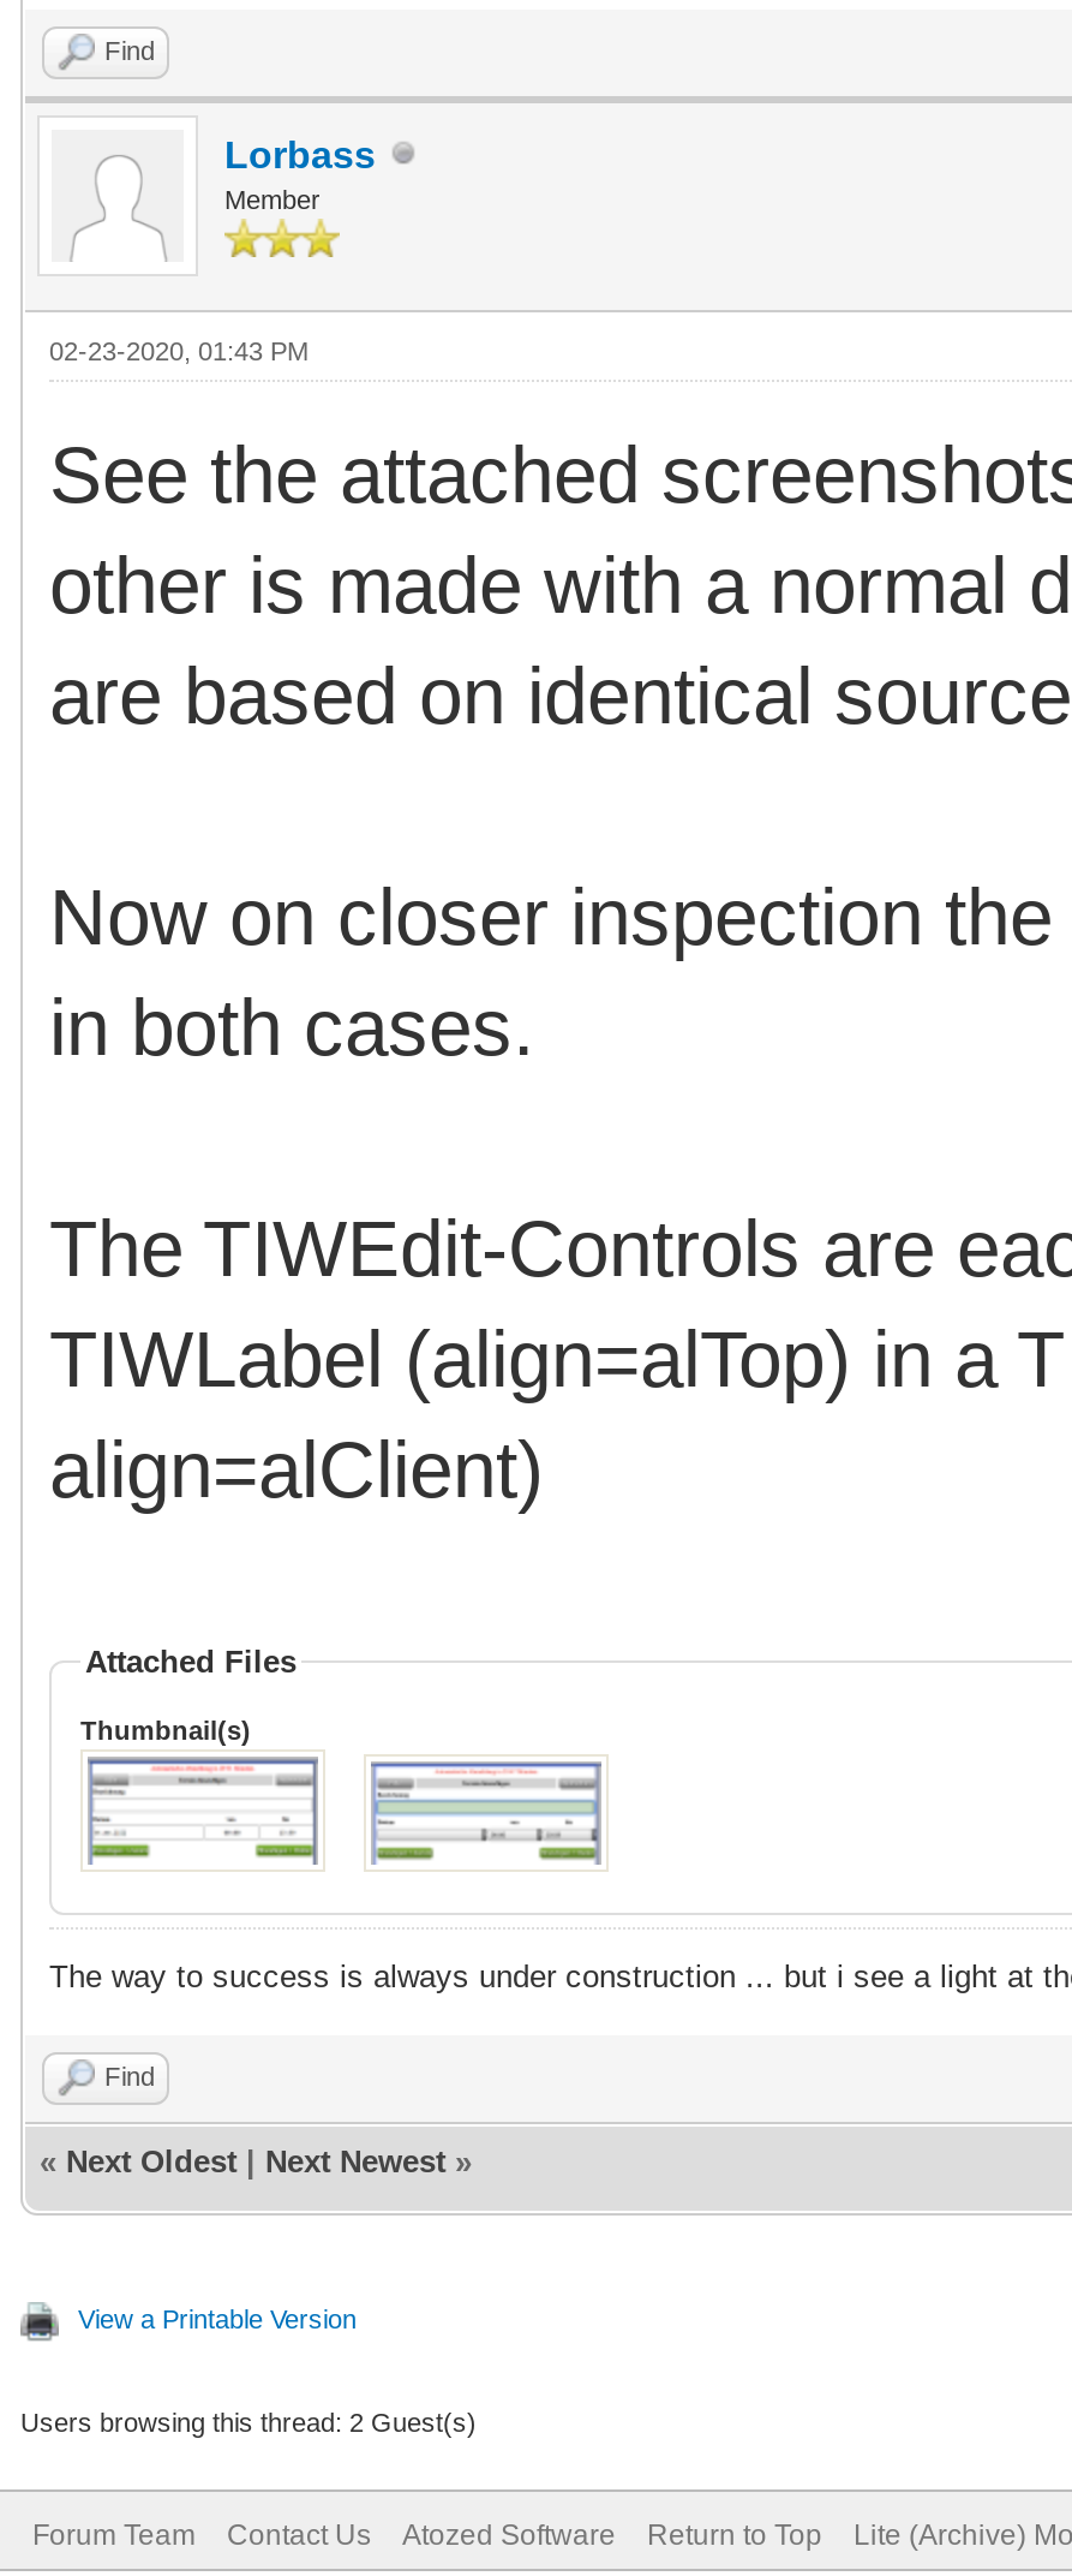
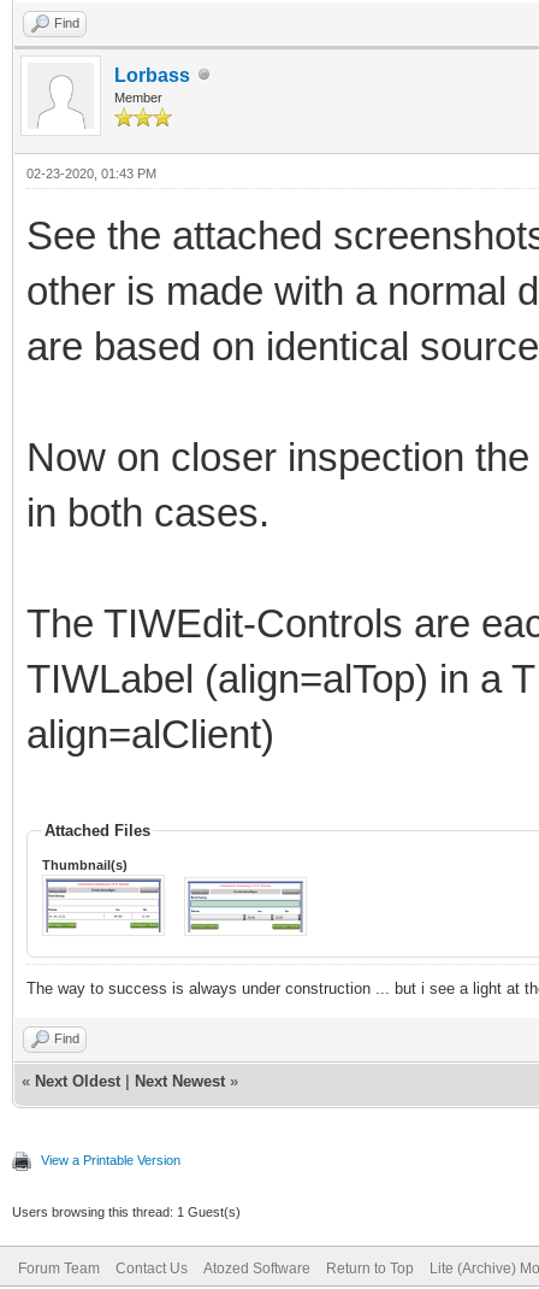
- Users browsing this thread: 2 Guest(s)
+ Users browsing this thread: 1 Guest(s)
